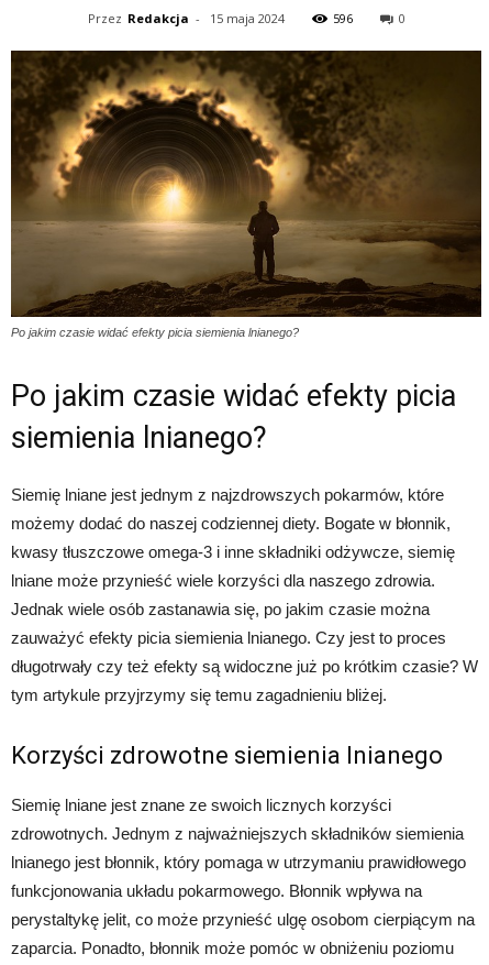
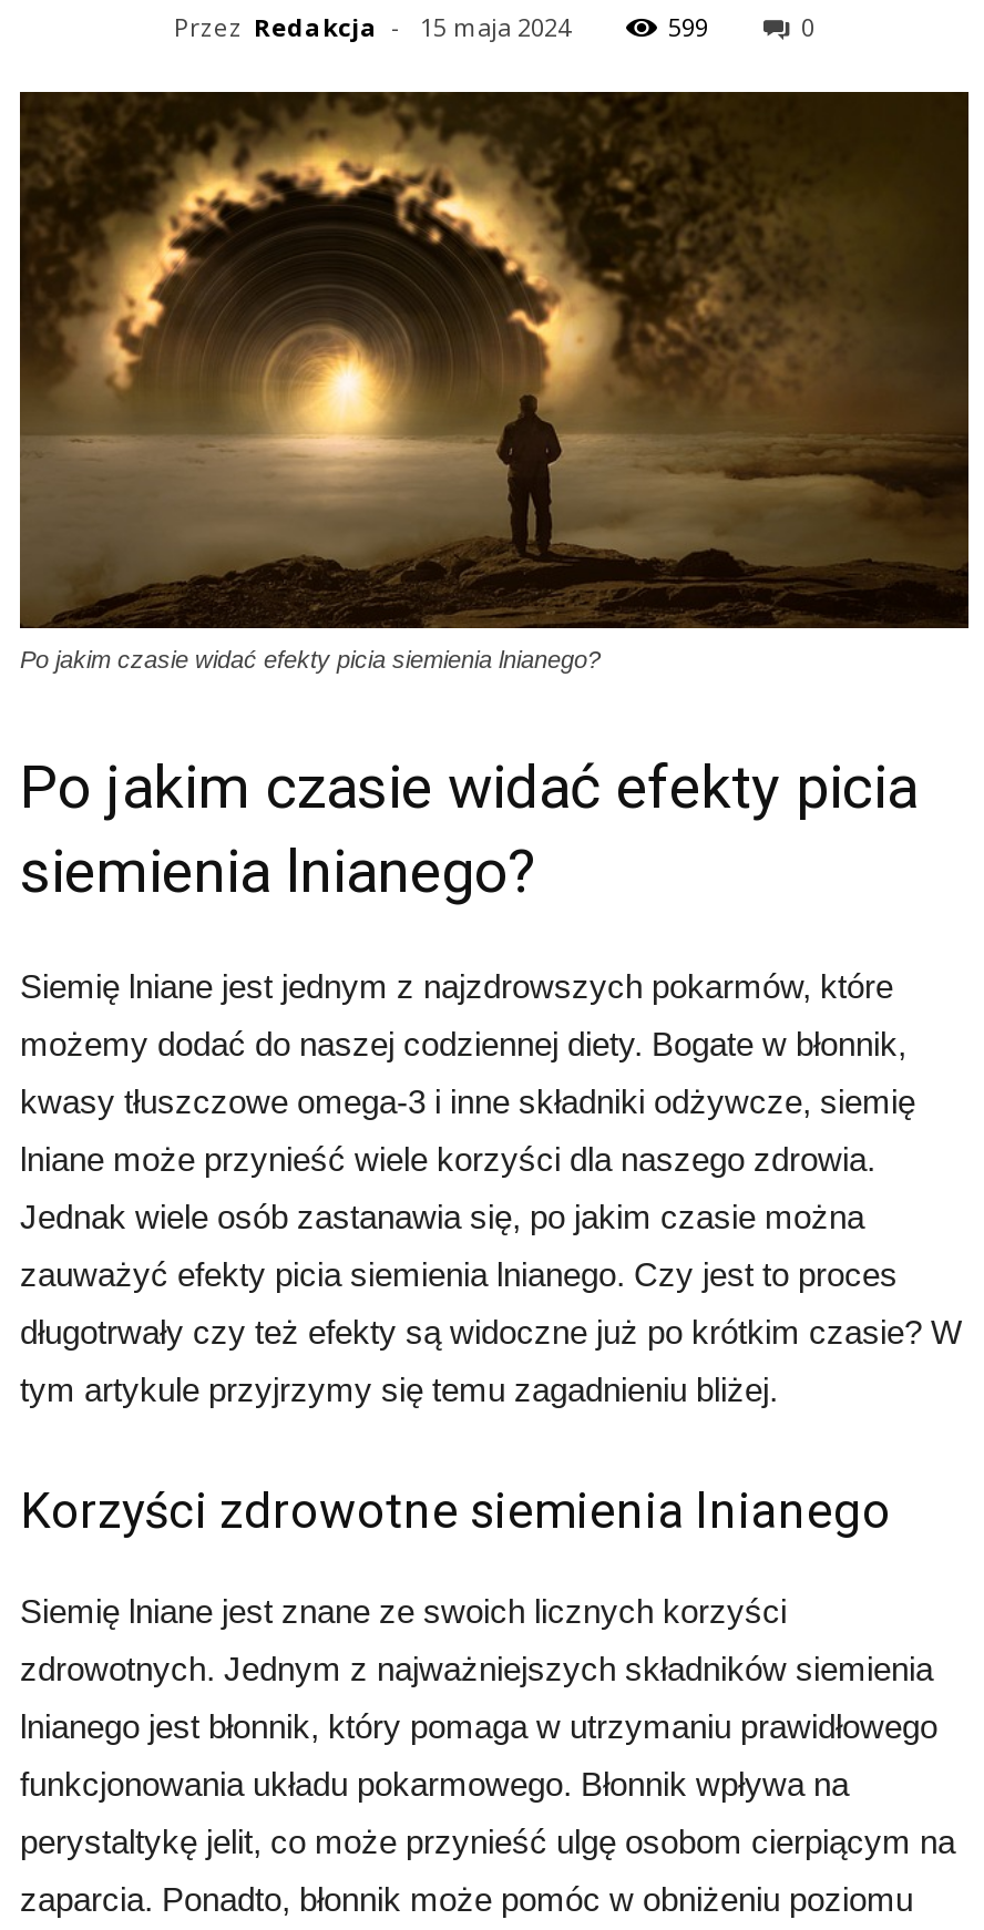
- 596
+ 599
